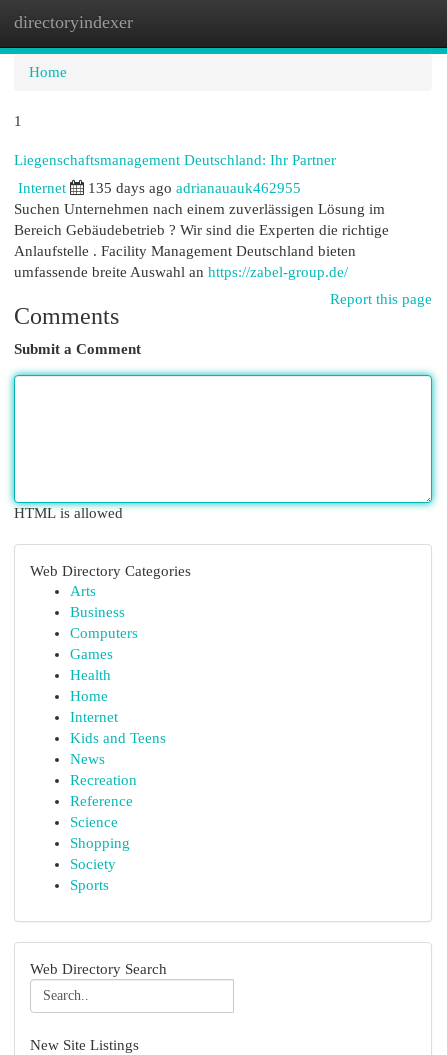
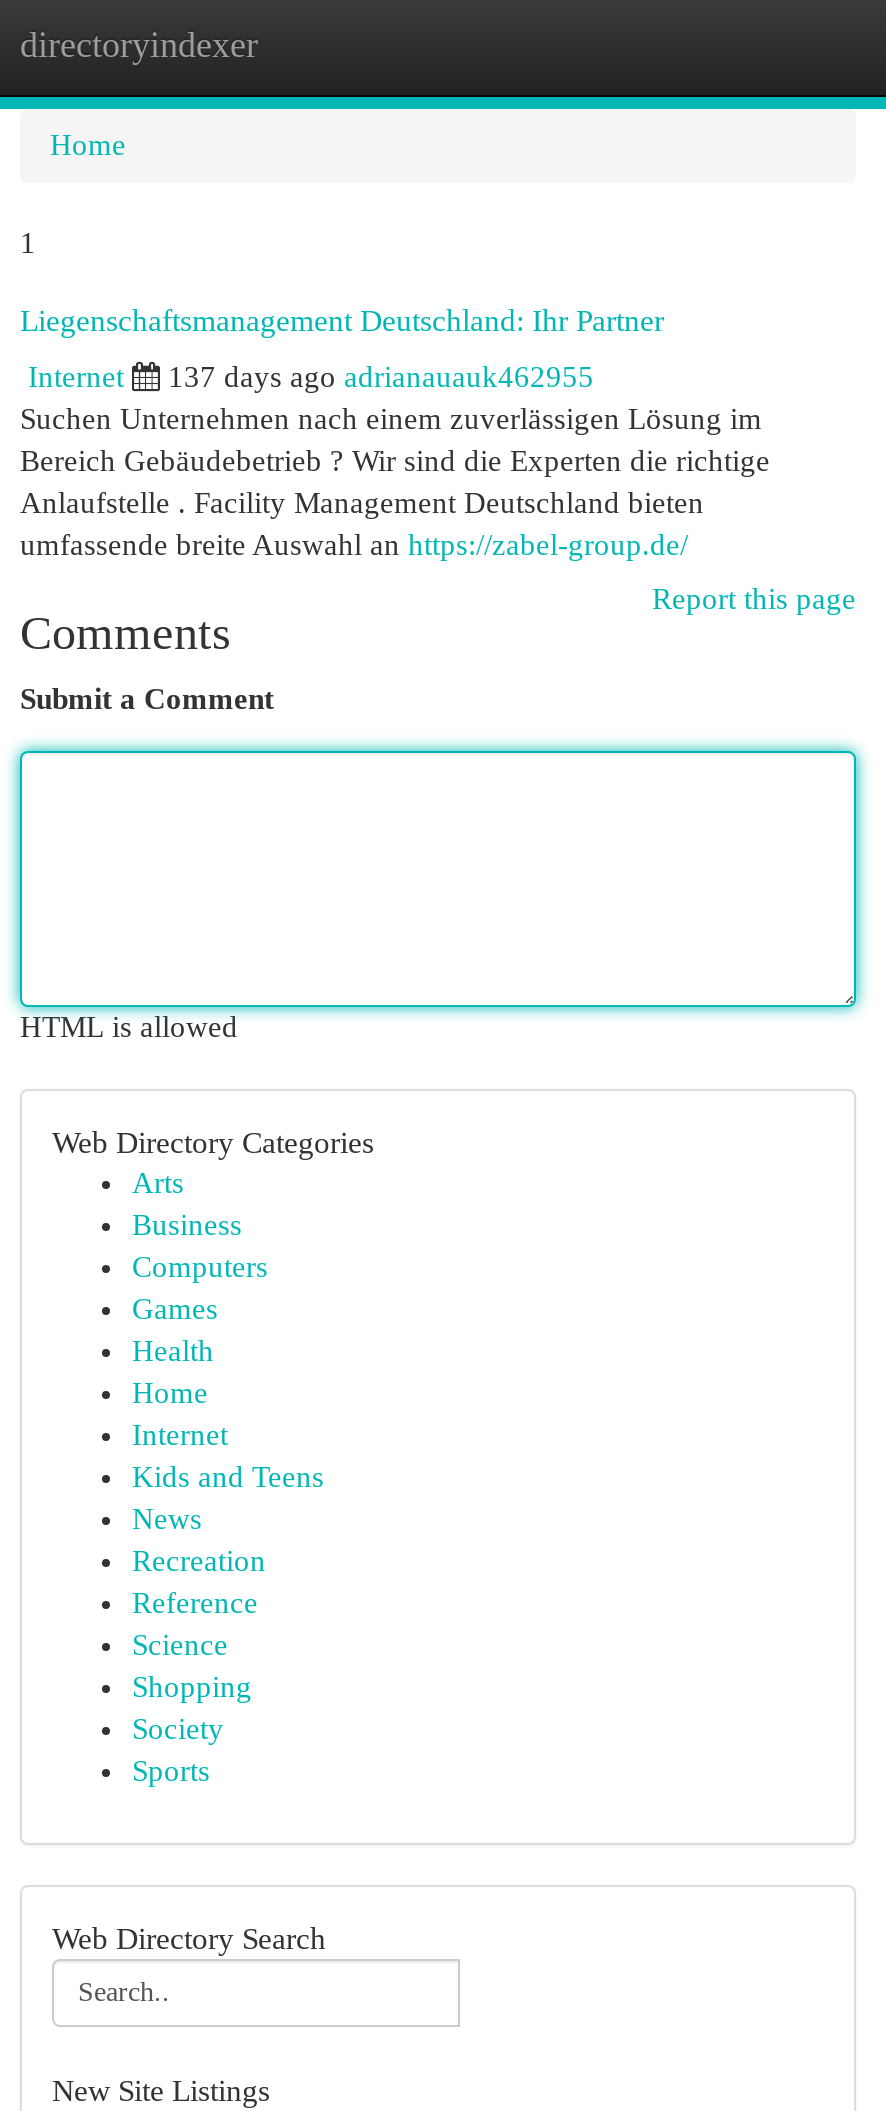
- 135 days ago adrianauauk462955
+ 137 days ago adrianauauk462955
